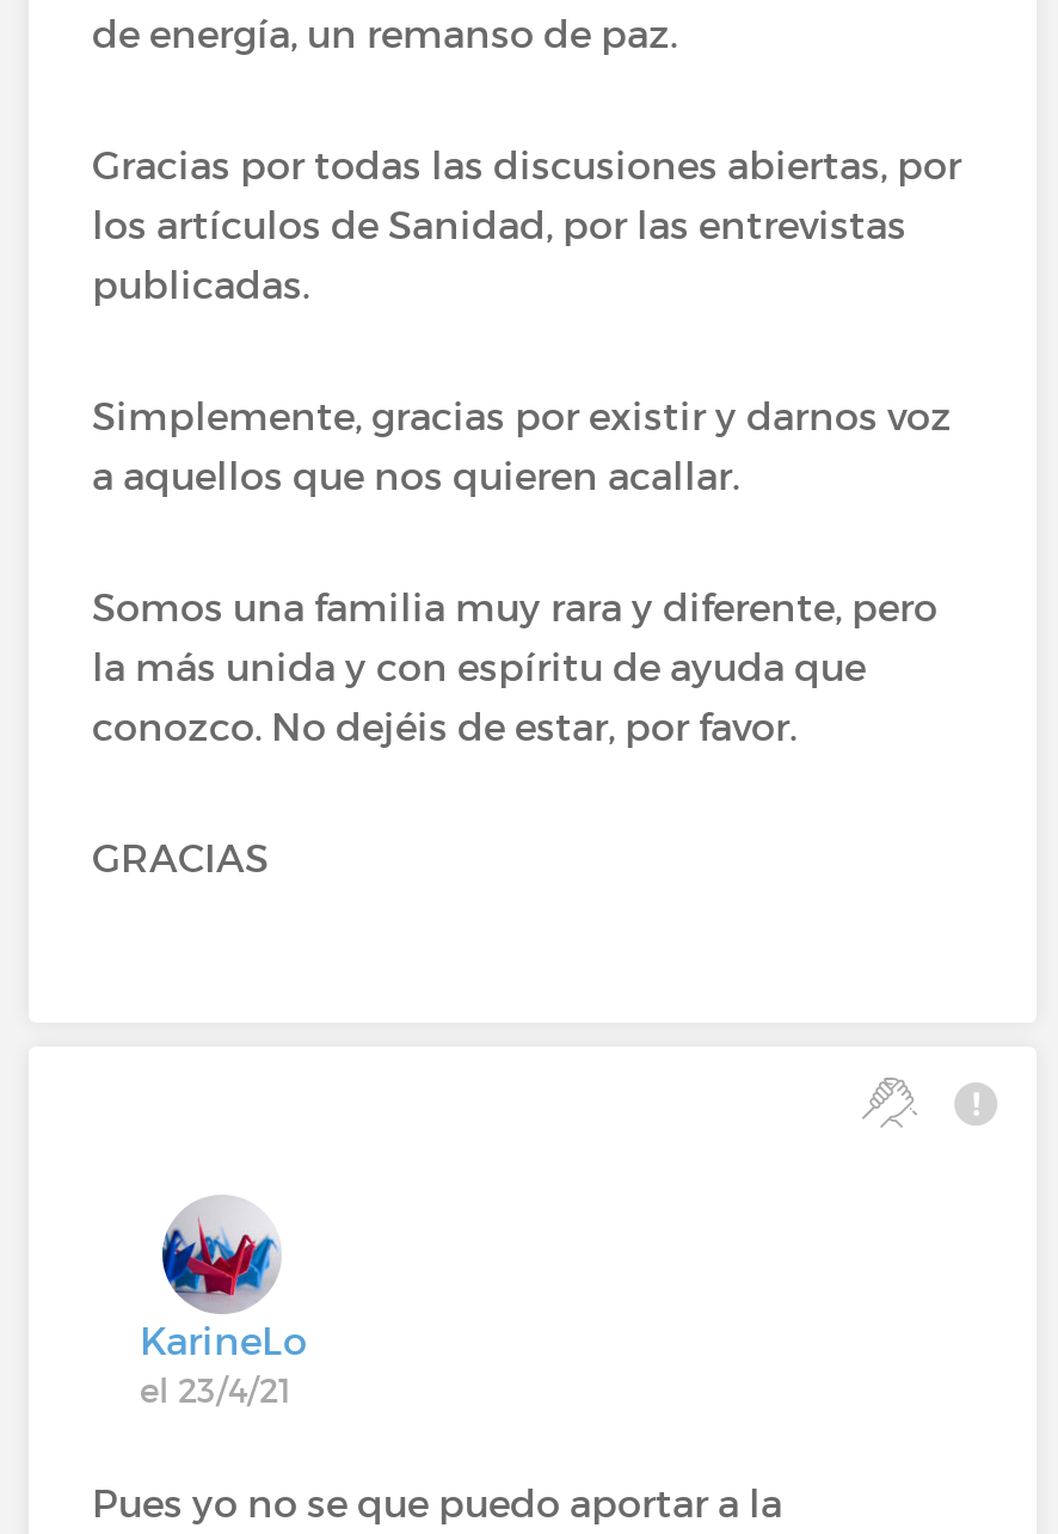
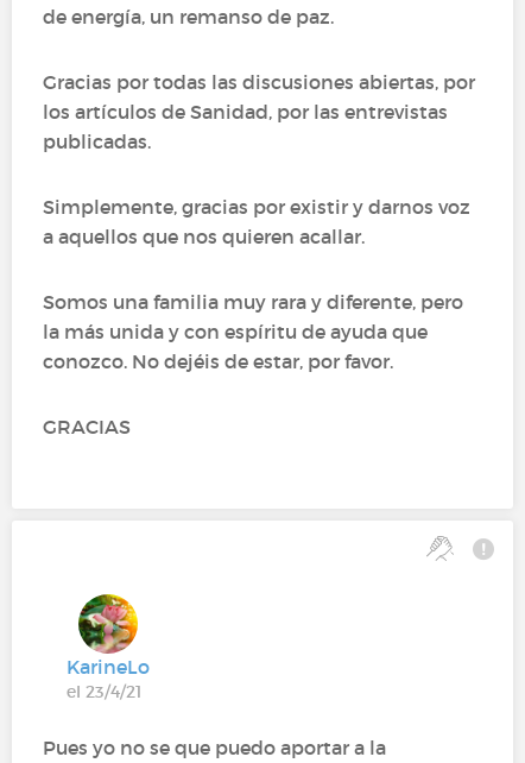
- [image]
+ [image]
